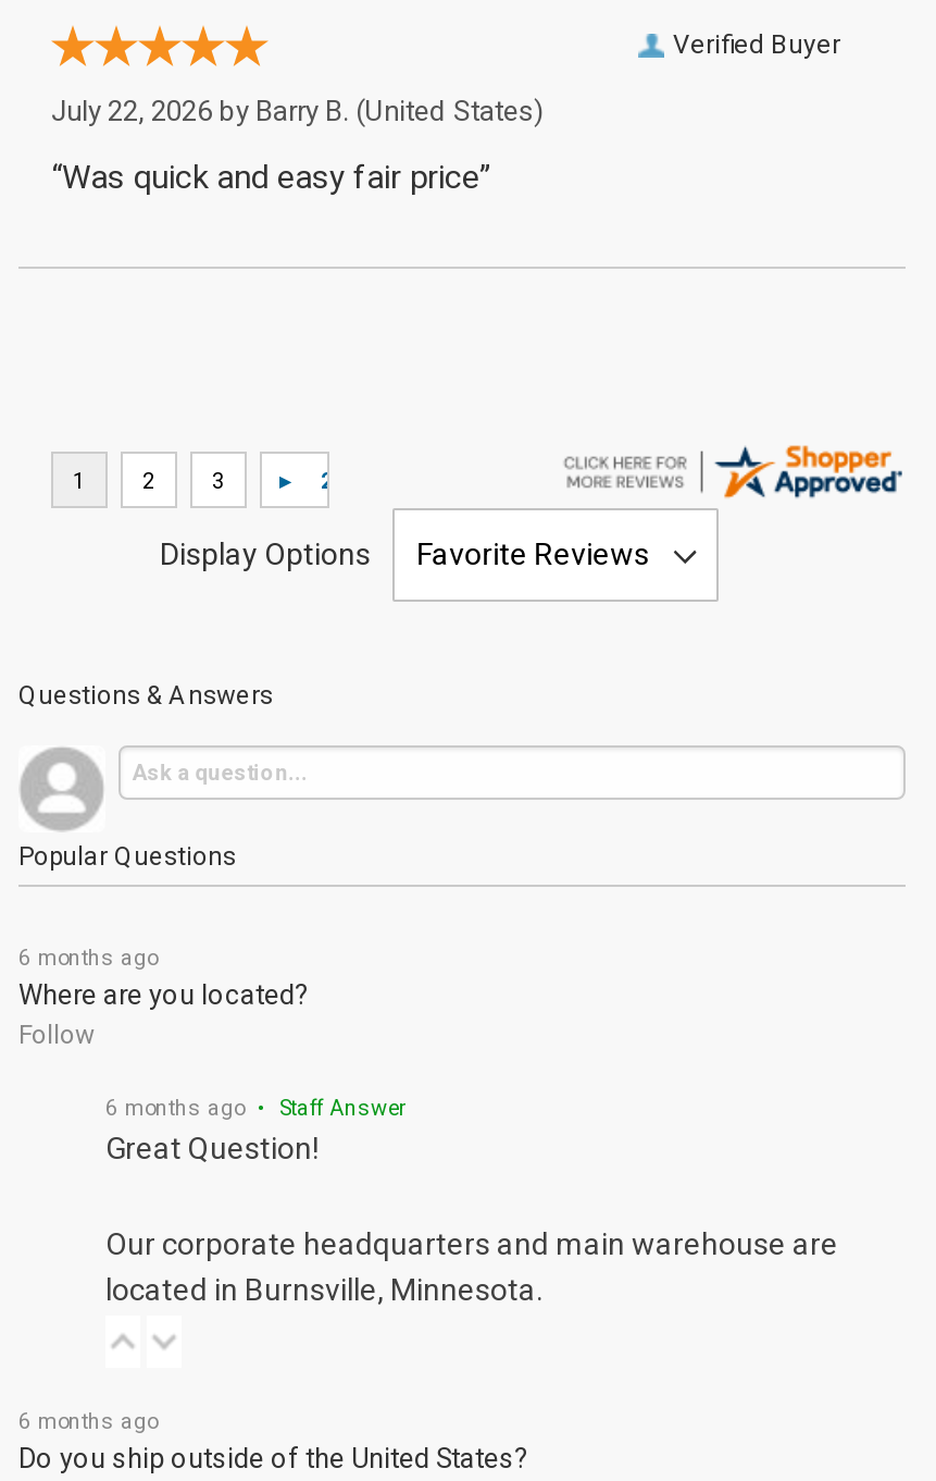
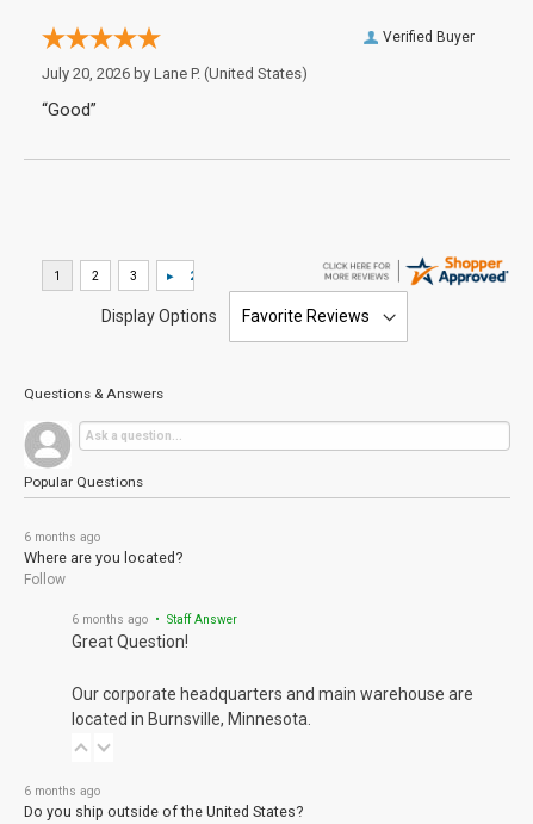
- July 22, 2026 by Barry B. (United States)
+ July 20, 2026 by Lane P. (United States)

- “Was quick and easy fair price”
+ “Good”
